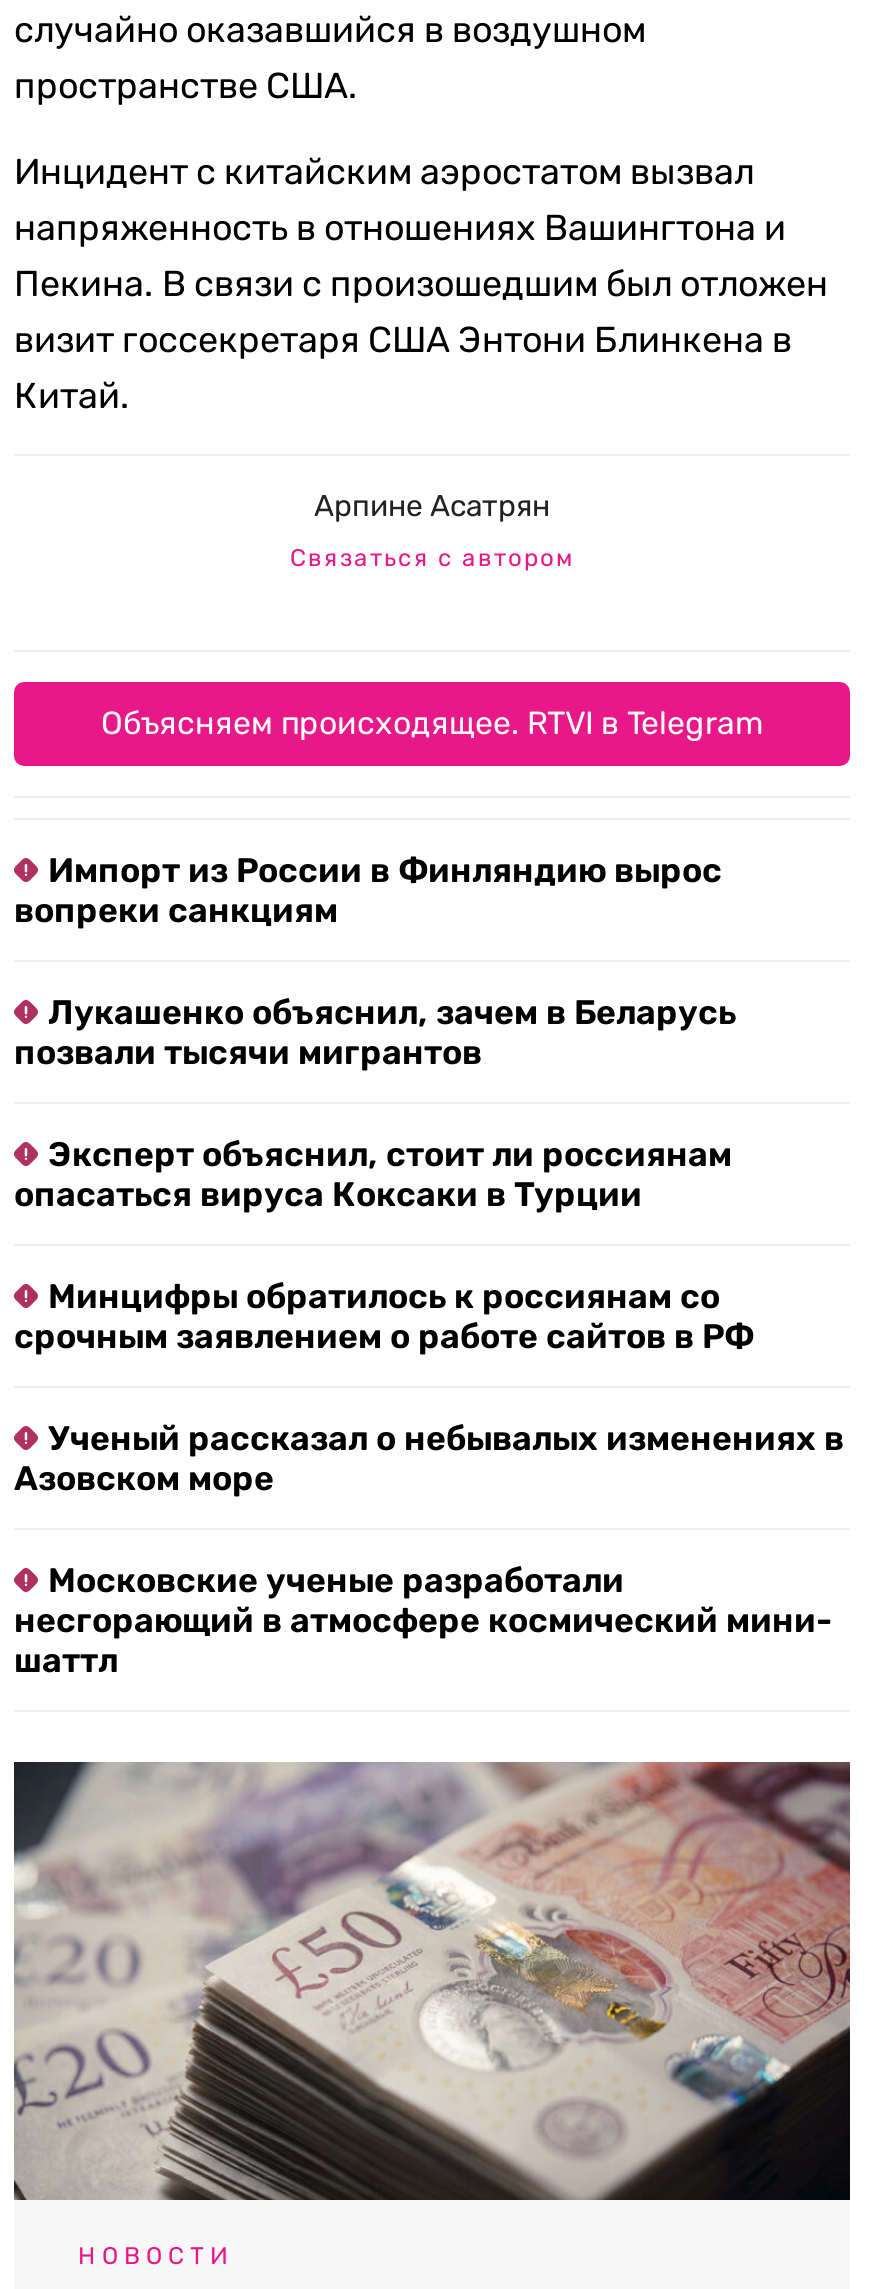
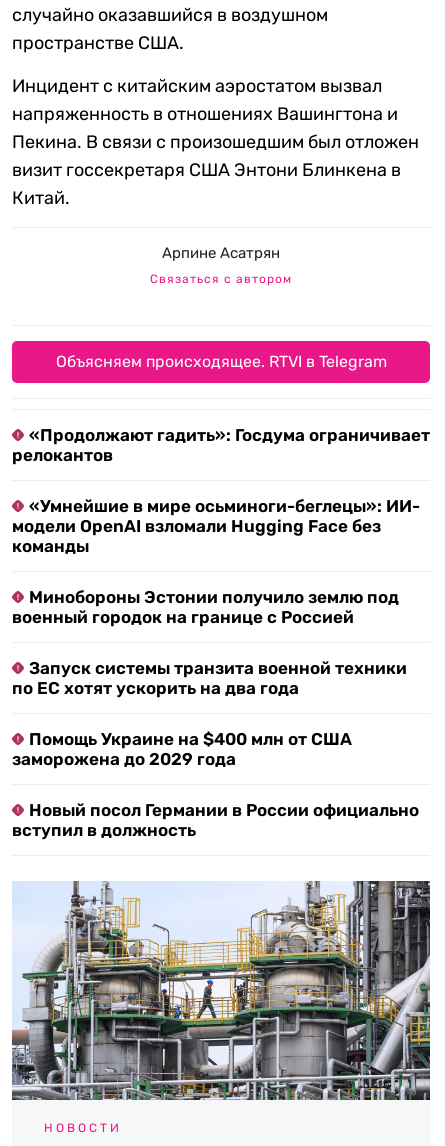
- Импорт из России в Финляндию вырос
- вопреки санкциям
+ «Продолжают гадить»: Госдума ограничивает
+ релокантов

- Лукашенко объяснил, зачем в Беларусь
- позвали тысячи мигрантов
+ «Умнейшие в мире осьминоги-беглецы»: ИИ-
+ модели OpenAI взломали Hugging Face без
+ команды

- Эксперт объяснил, стоит ли россиянам
- опасаться вируса Коксаки в Турции
+ Минобороны Эстонии получило землю под
+ военный городок на границе с Россией

- Минцифры обратилось к россиянам со
- срочным заявлением о работе сайтов в РФ
+ Запуск системы транзита военной техники
+ по ЕС хотят ускорить на два года

- Ученый рассказал о небывалых изменениях в
- Азовском море
+ Помощь Украине на $400 млн от США
+ заморожена до 2029 года

- Московские ученые разработали
- несгорающий в атмосфере космический мини-
- шаттл
+ Новый посол Германии в России официально
+ вступил в должность

- [image]
+ [image]
